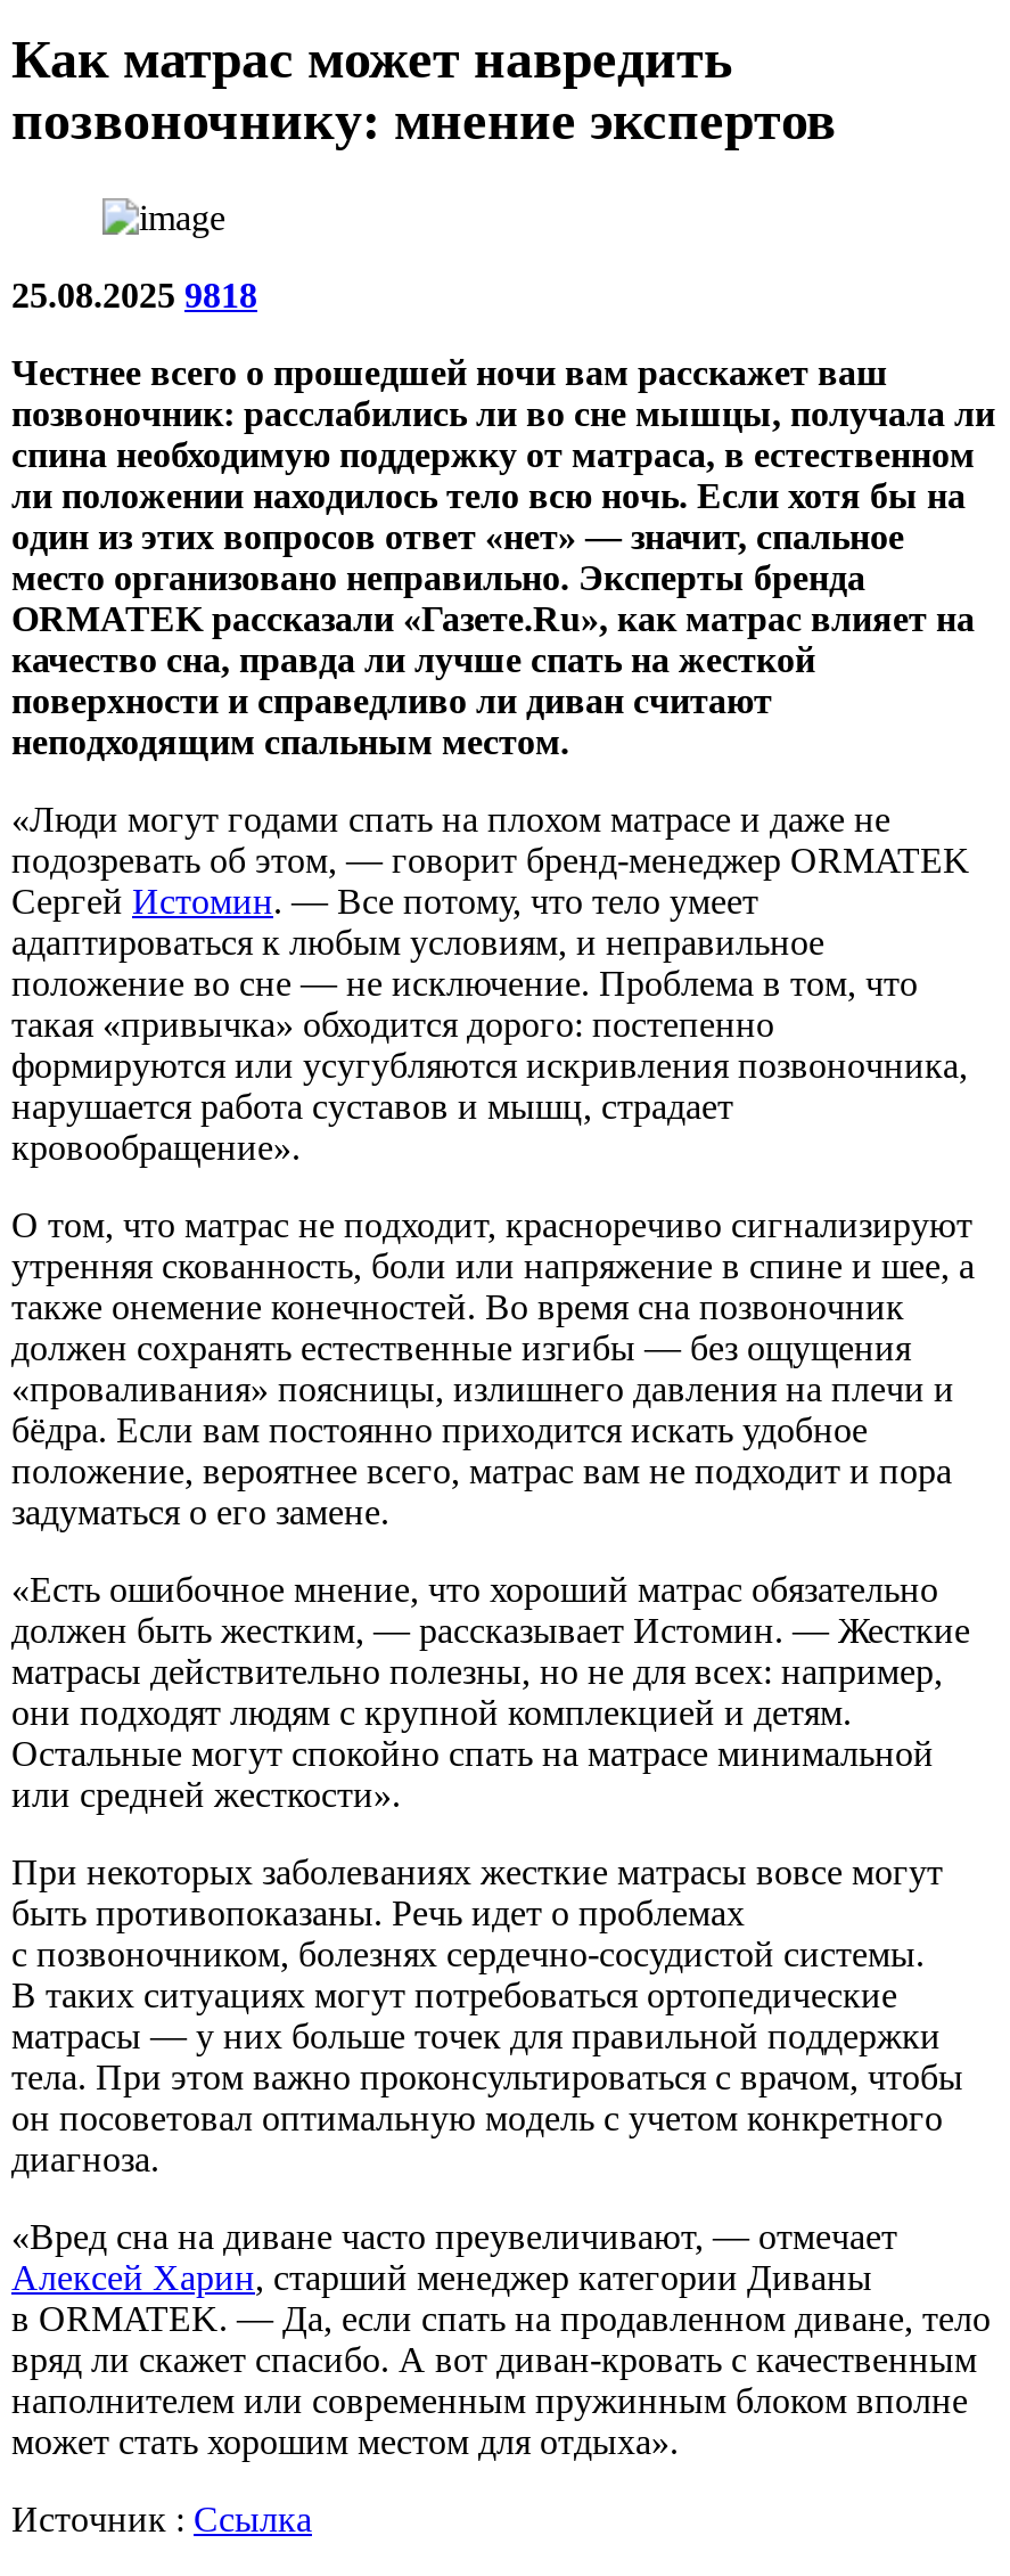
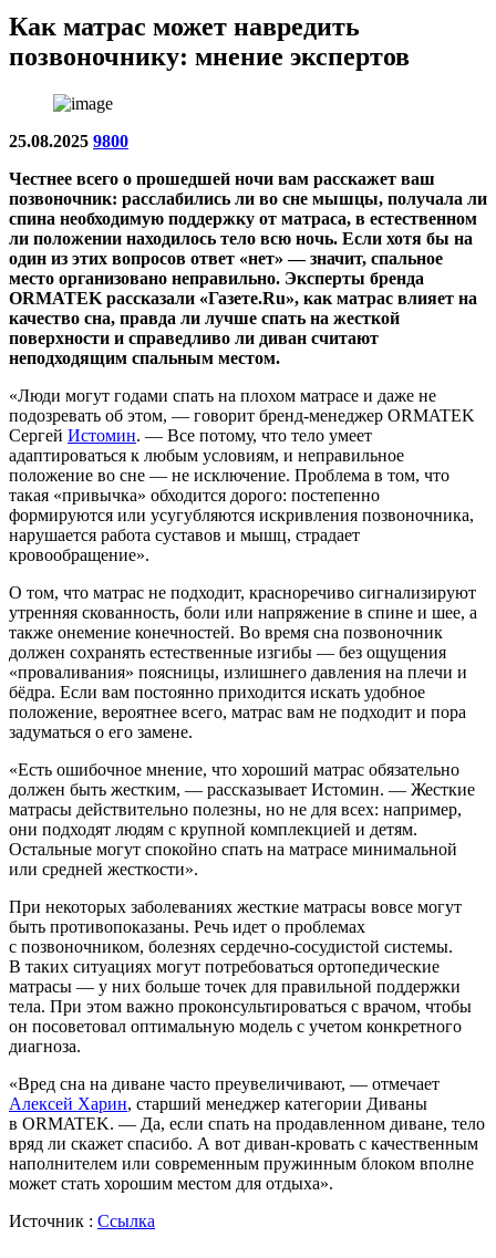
- 25.08.2025 9818
+ 25.08.2025 9800
